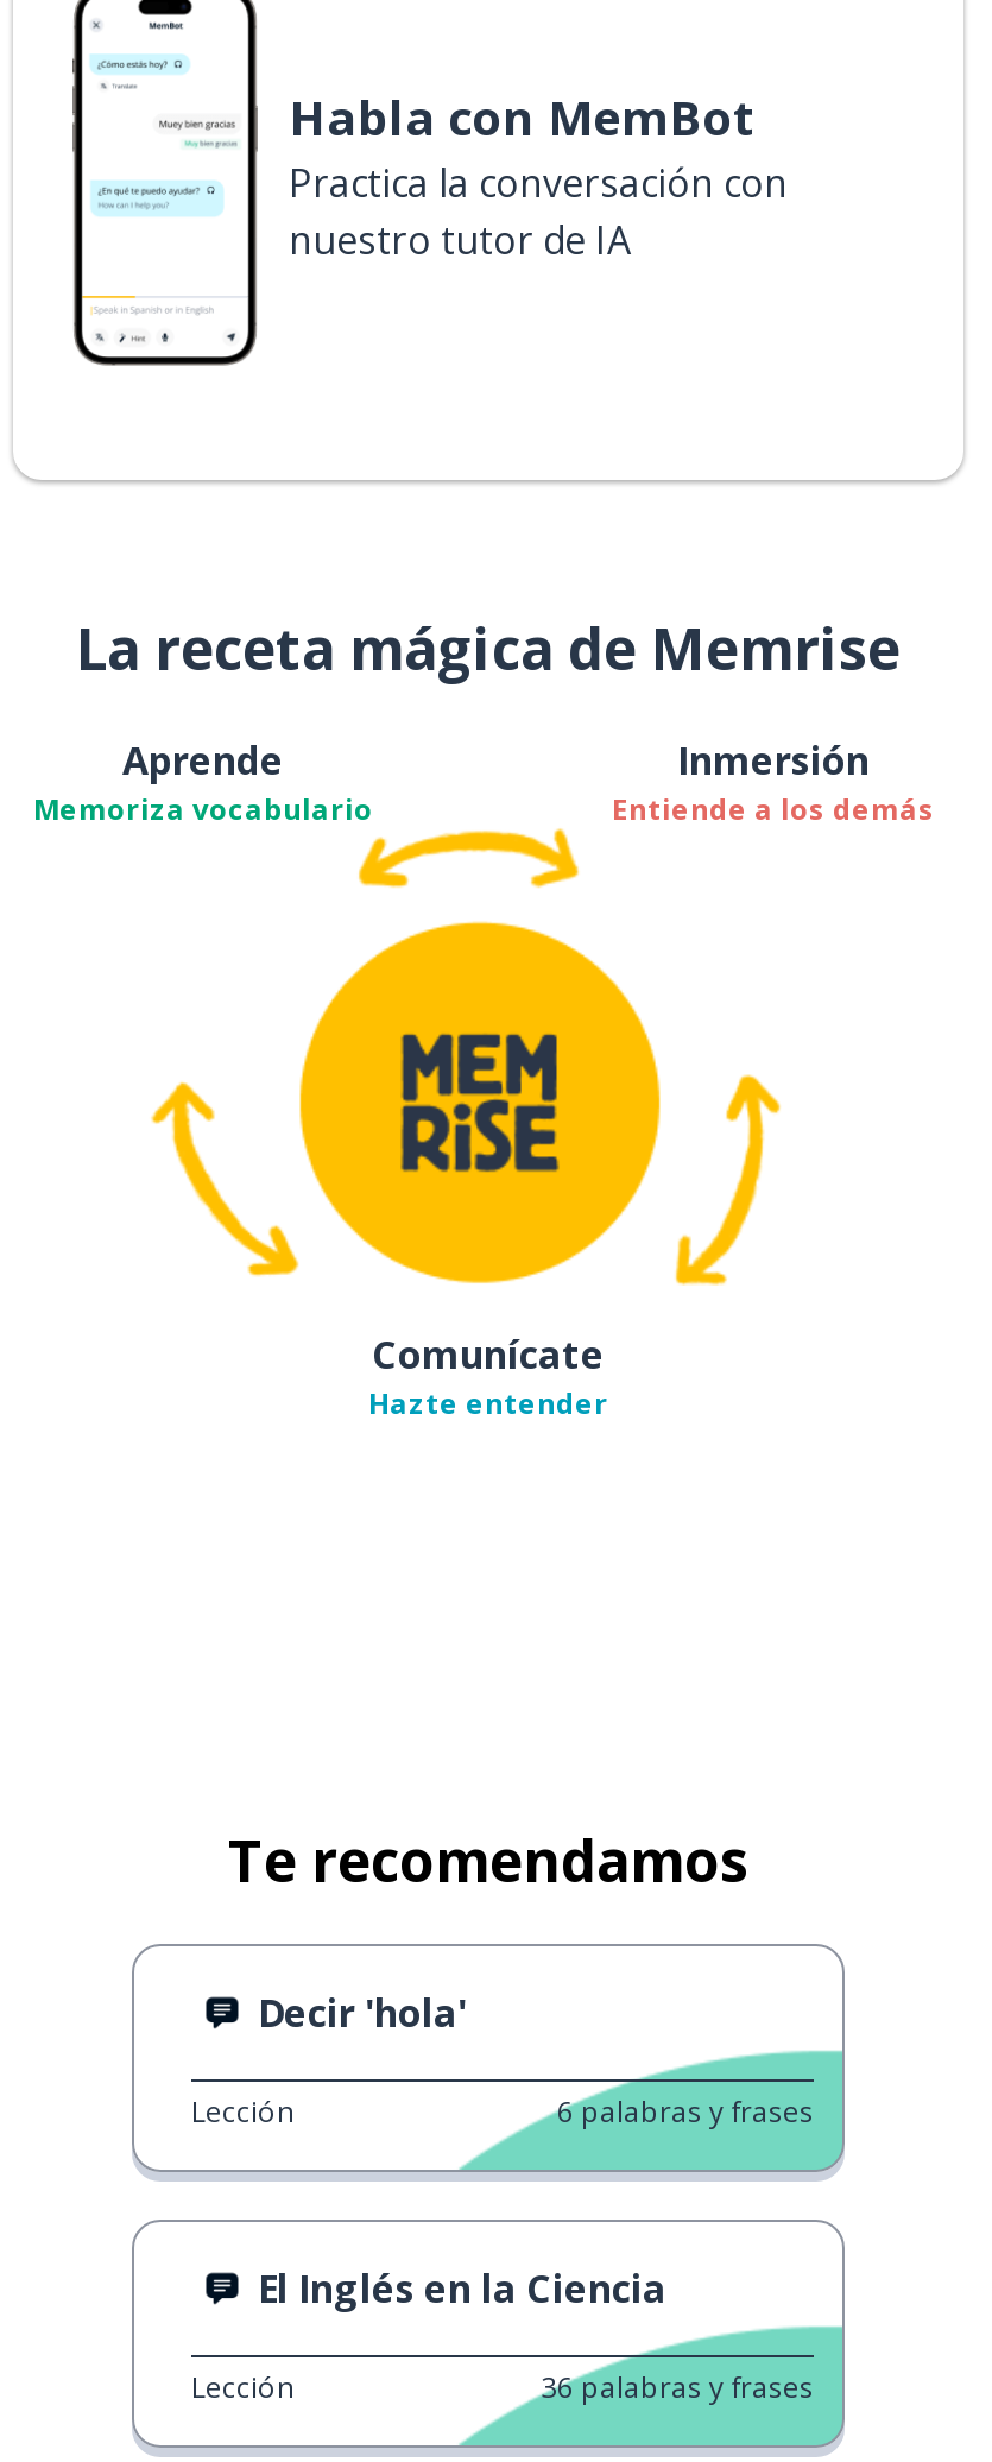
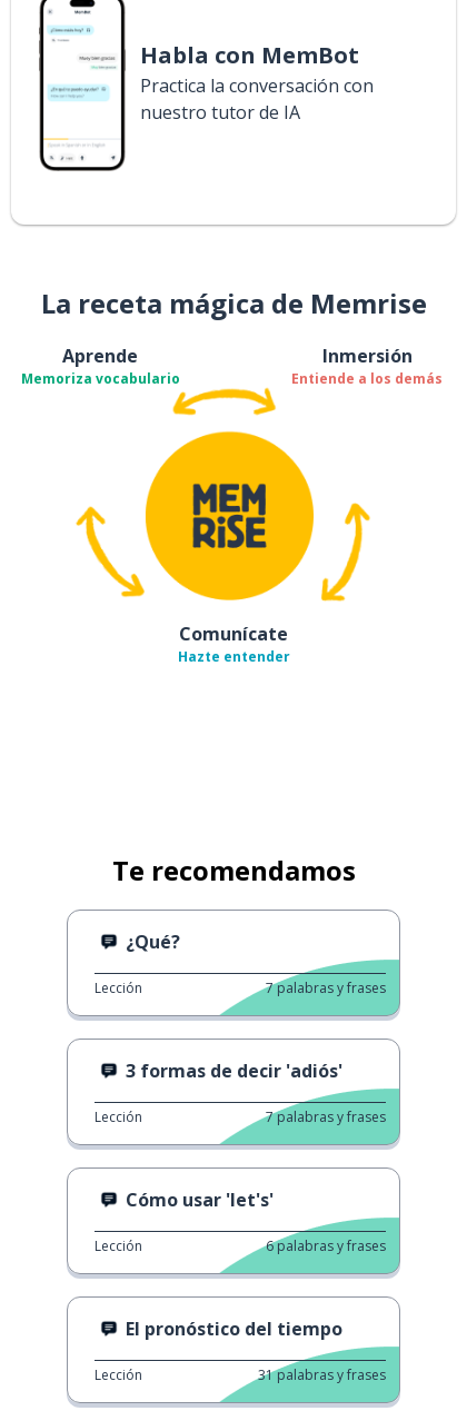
- Decir 'hola'
+ ¿Qué?
+ Lección
+ 7 palabras y frases
+ 3 formas de decir 'adiós'
+ Lección
+ 7 palabras y frases
+ Cómo usar 'let's'

- El Inglés en la Ciencia
+ El pronóstico del tiempo

- 36 palabras y frases
+ 31 palabras y frases
